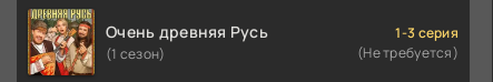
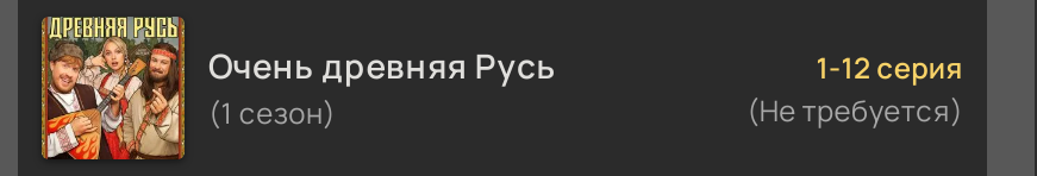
- 1-3 серия
+ 1-12 серия
